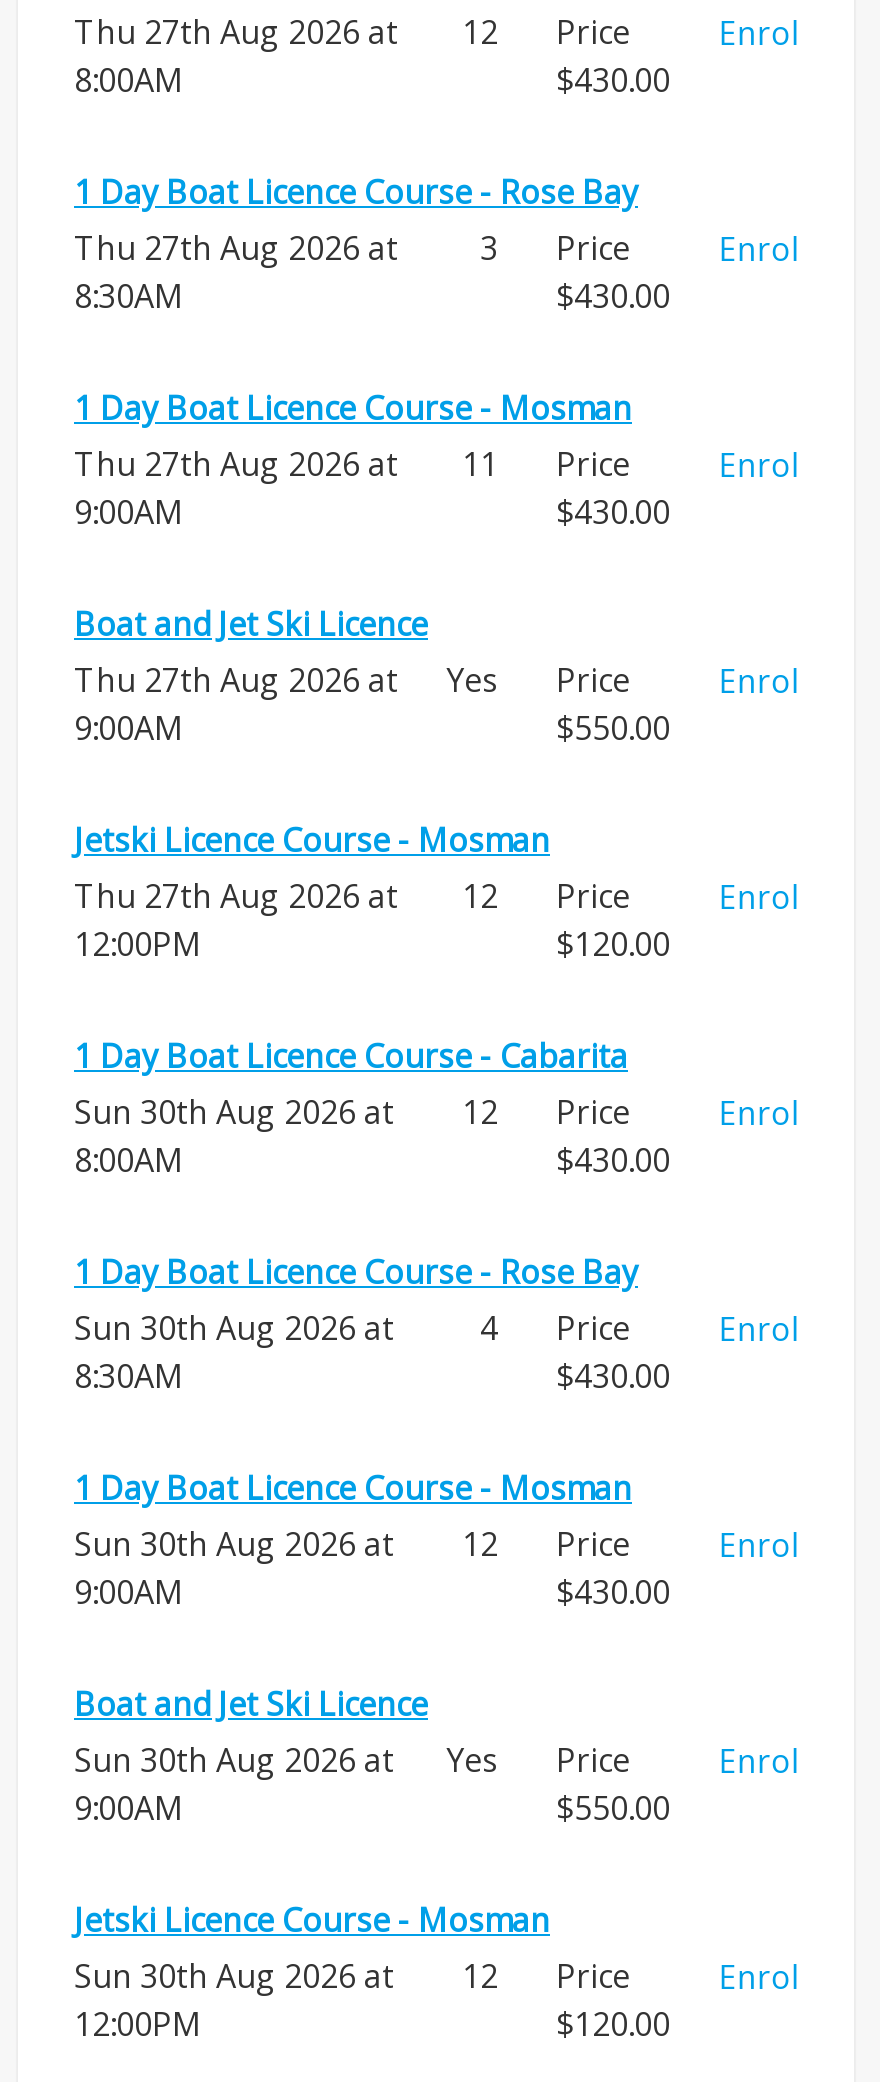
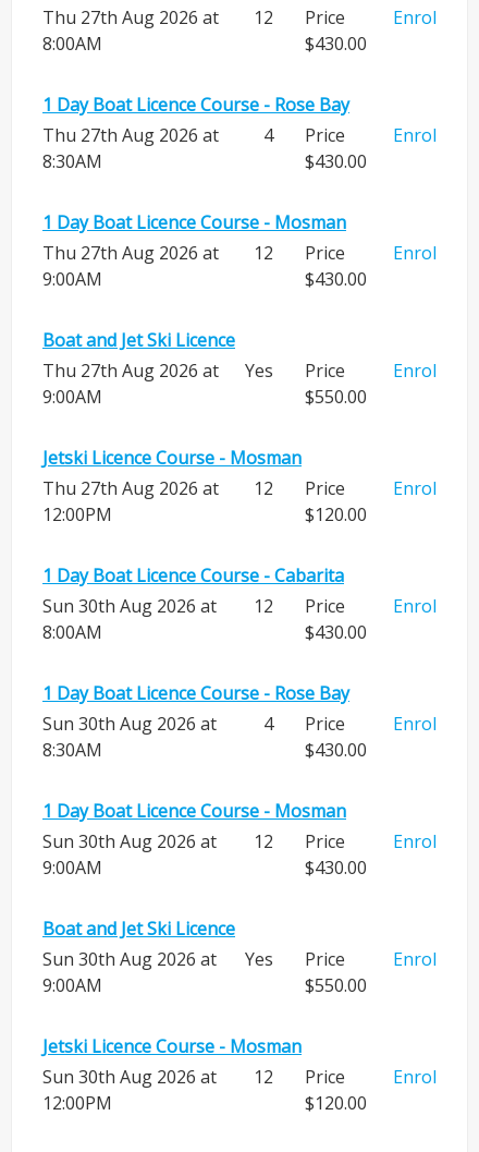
- Thu 27th Aug 2026 at 3 Price
+ Thu 27th Aug 2026 at 4 Price

- Thu 27th Aug 2026 at 11 Price
+ Thu 27th Aug 2026 at 12 Price
